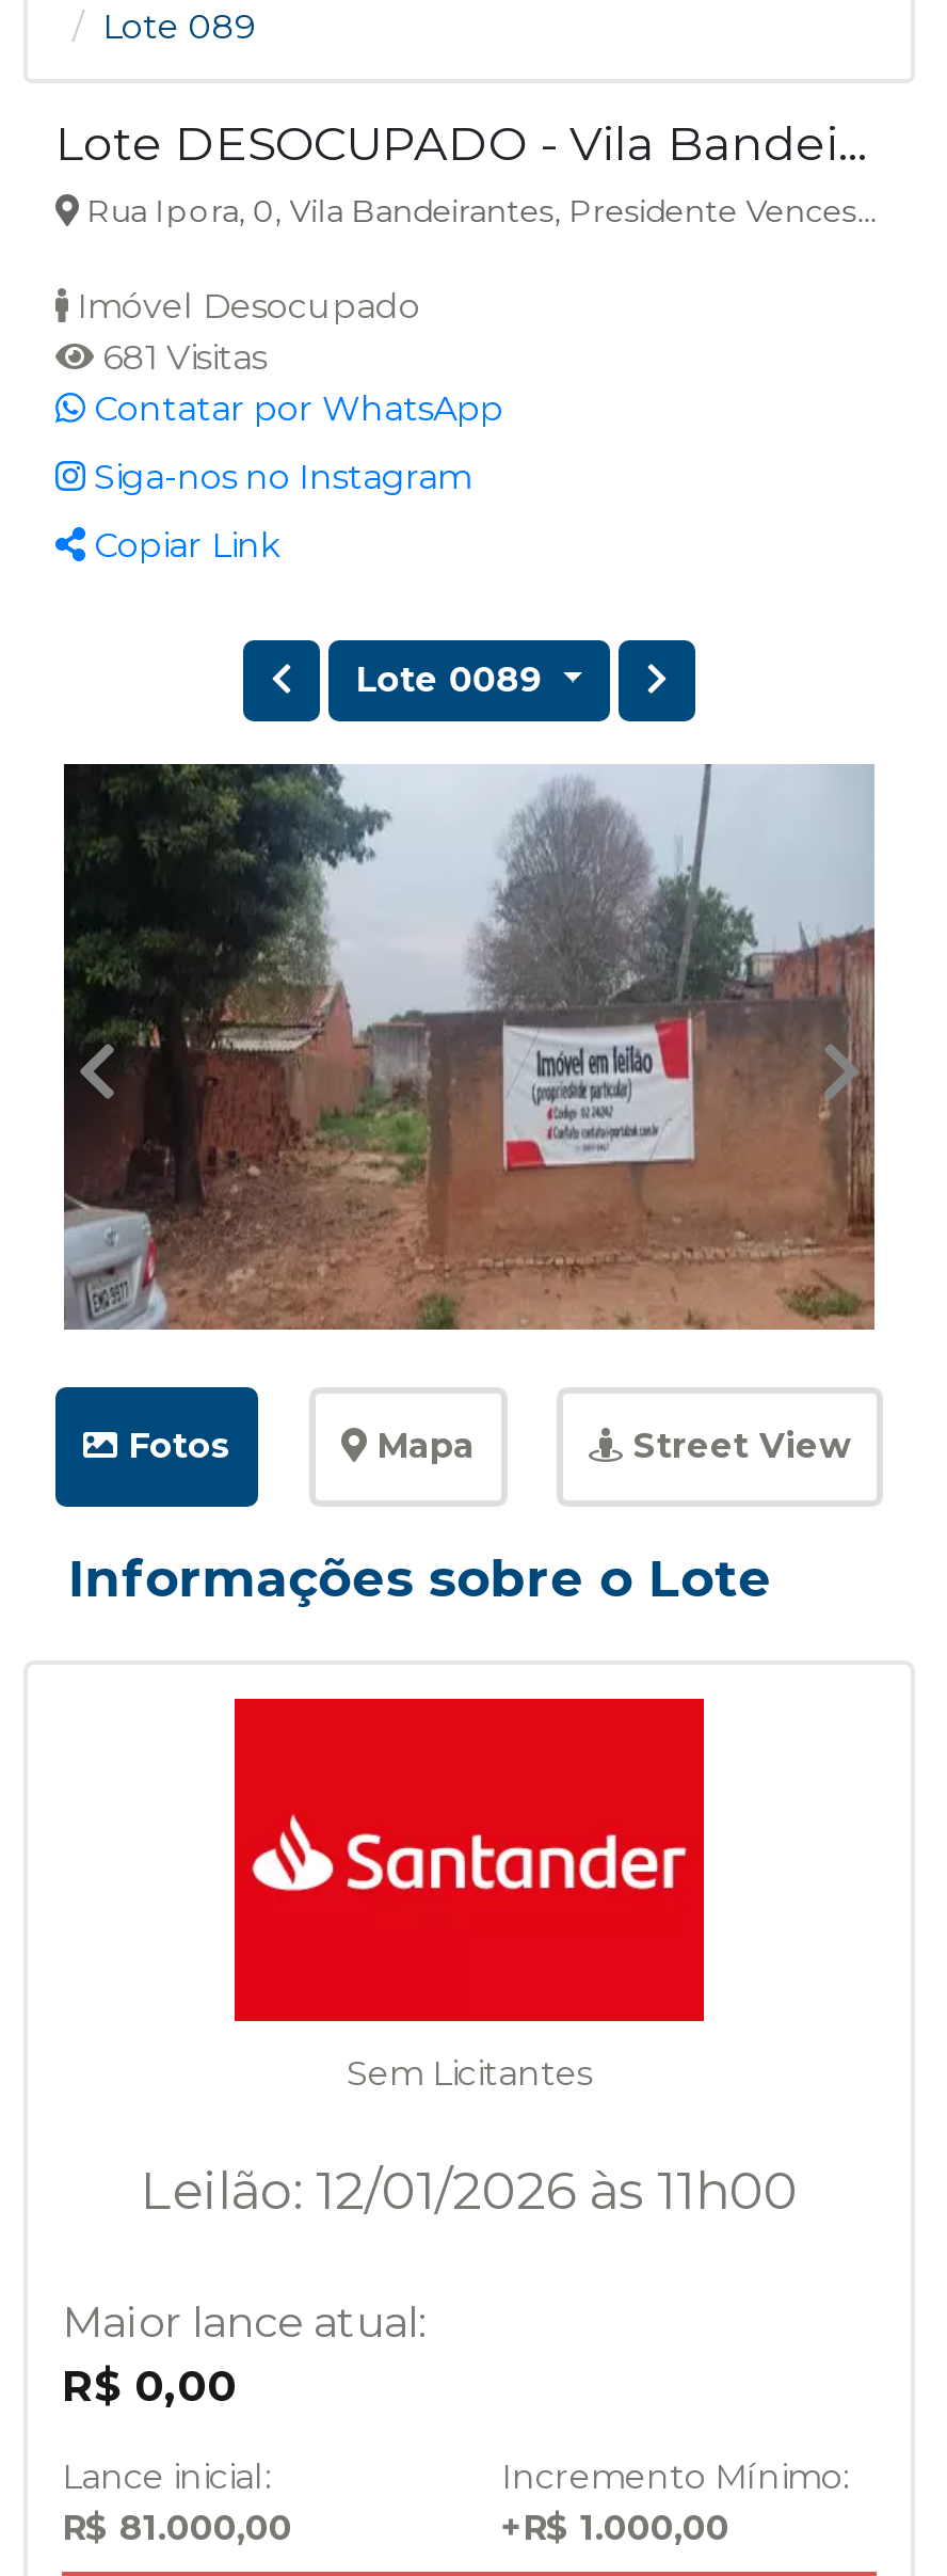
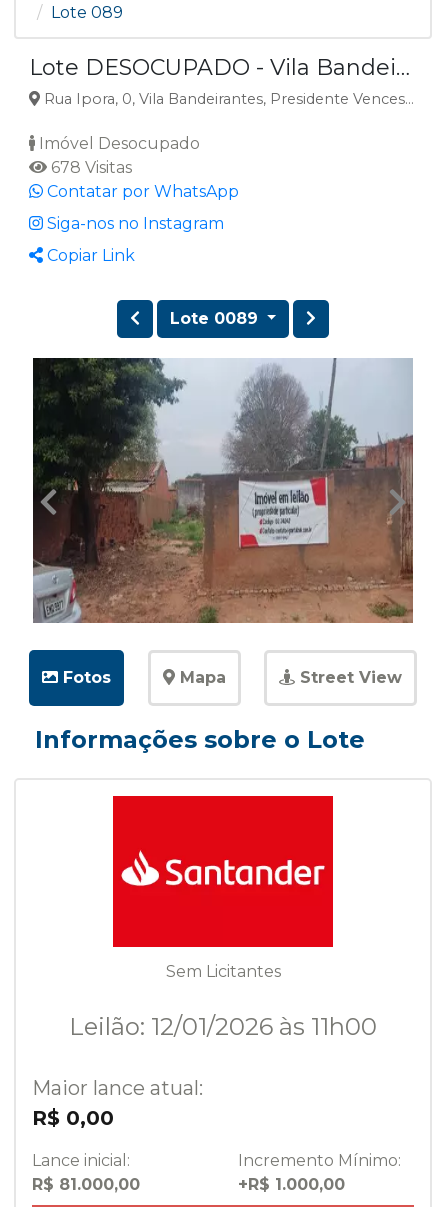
- 681 Visitas
+ 678 Visitas
